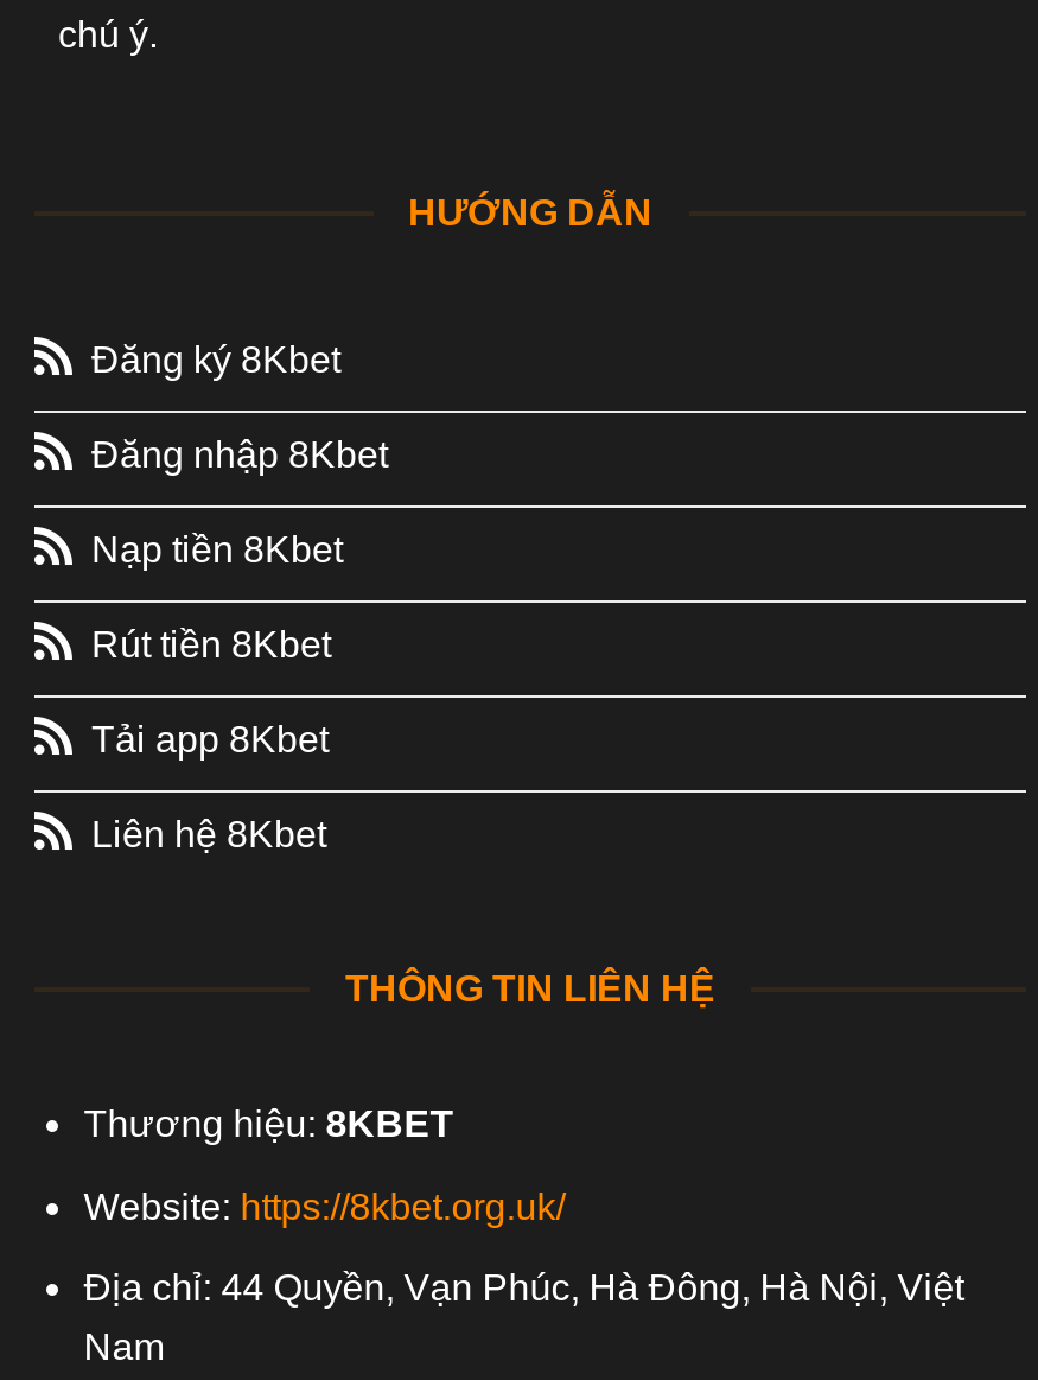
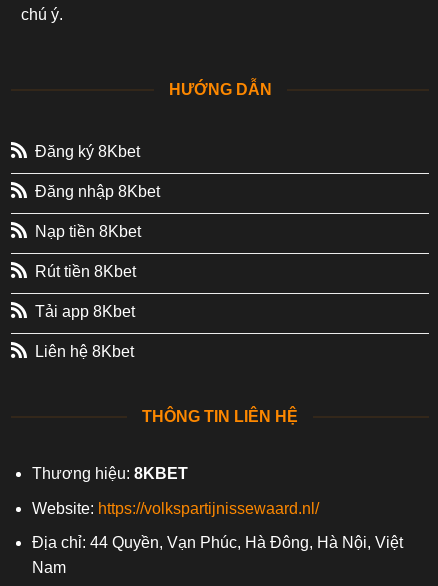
- Website: https://8kbet.org.uk/
+ Website: https://volkspartijnissewaard.nl/
